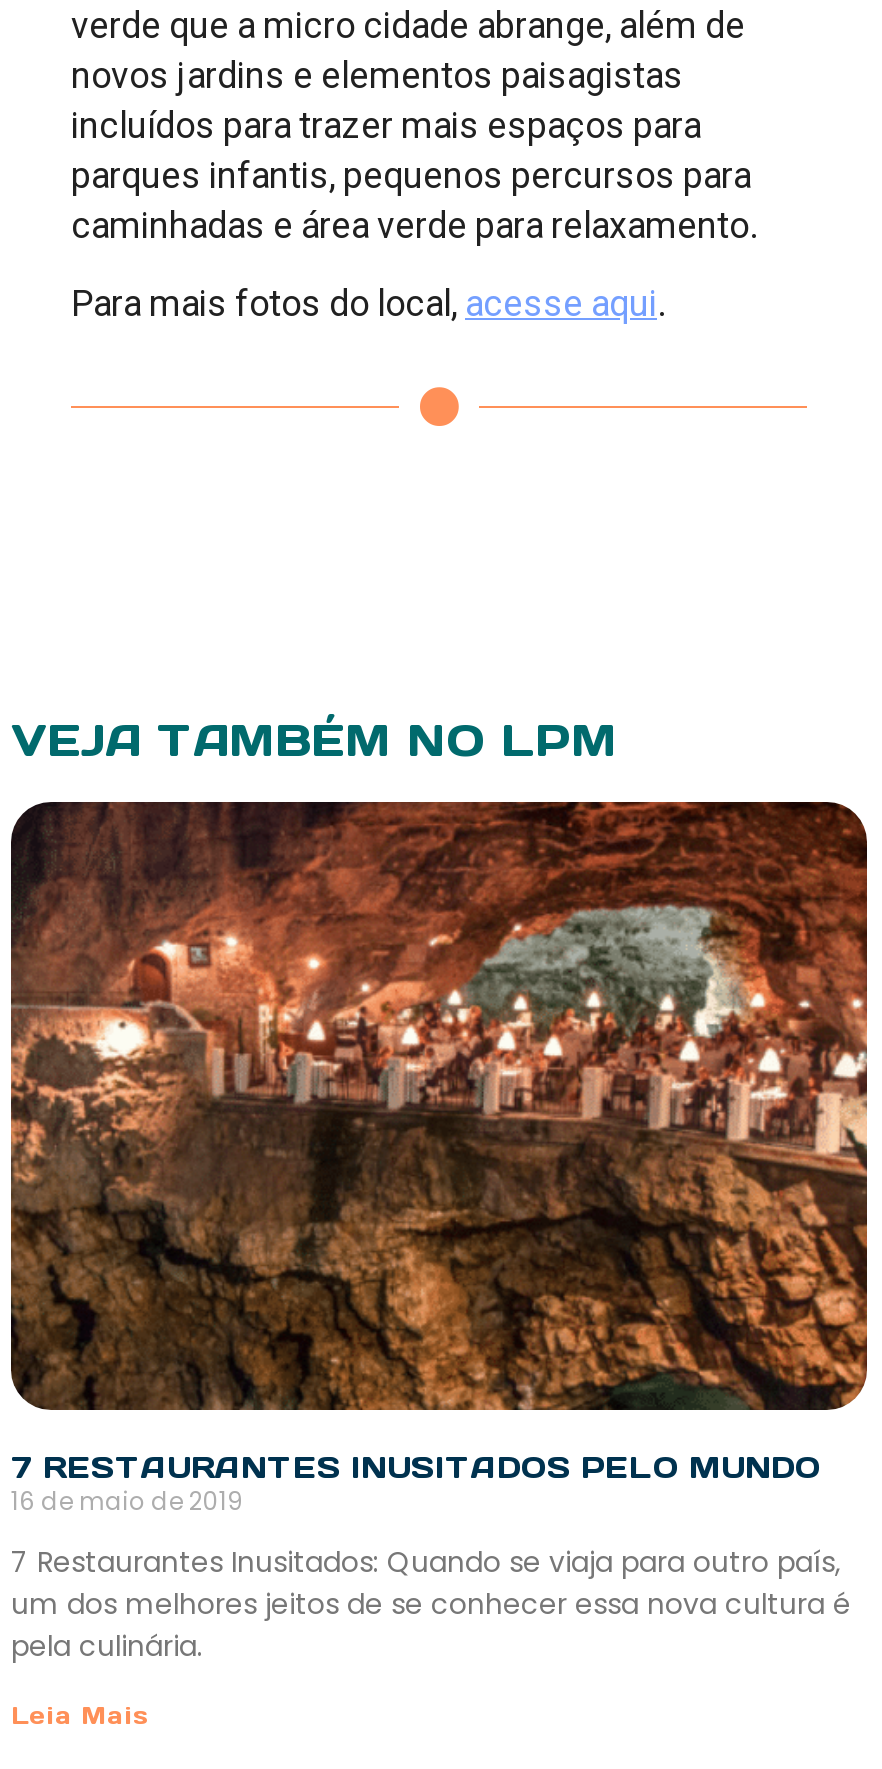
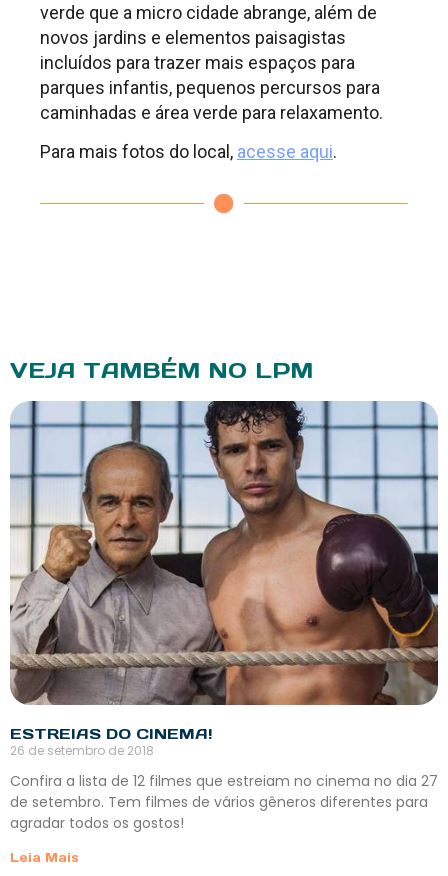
- [image]
- 7 RESTAURANTES INUSITADOS PELO MUNDO
- 16 de maio de 2019
+ [image]
+ ESTREIAS DO CINEMA!
+ 26 de setembro de 2018

- 7 Restaurantes Inusitados: Quando se viaja para outro país,
- um dos melhores jeitos de se conhecer essa nova cultura é
- pela culinária.
+ Confira a lista de 12 filmes que estreiam no cinema no dia 27
+ de setembro. Tem filmes de vários gêneros diferentes para
+ agradar todos os gostos!
